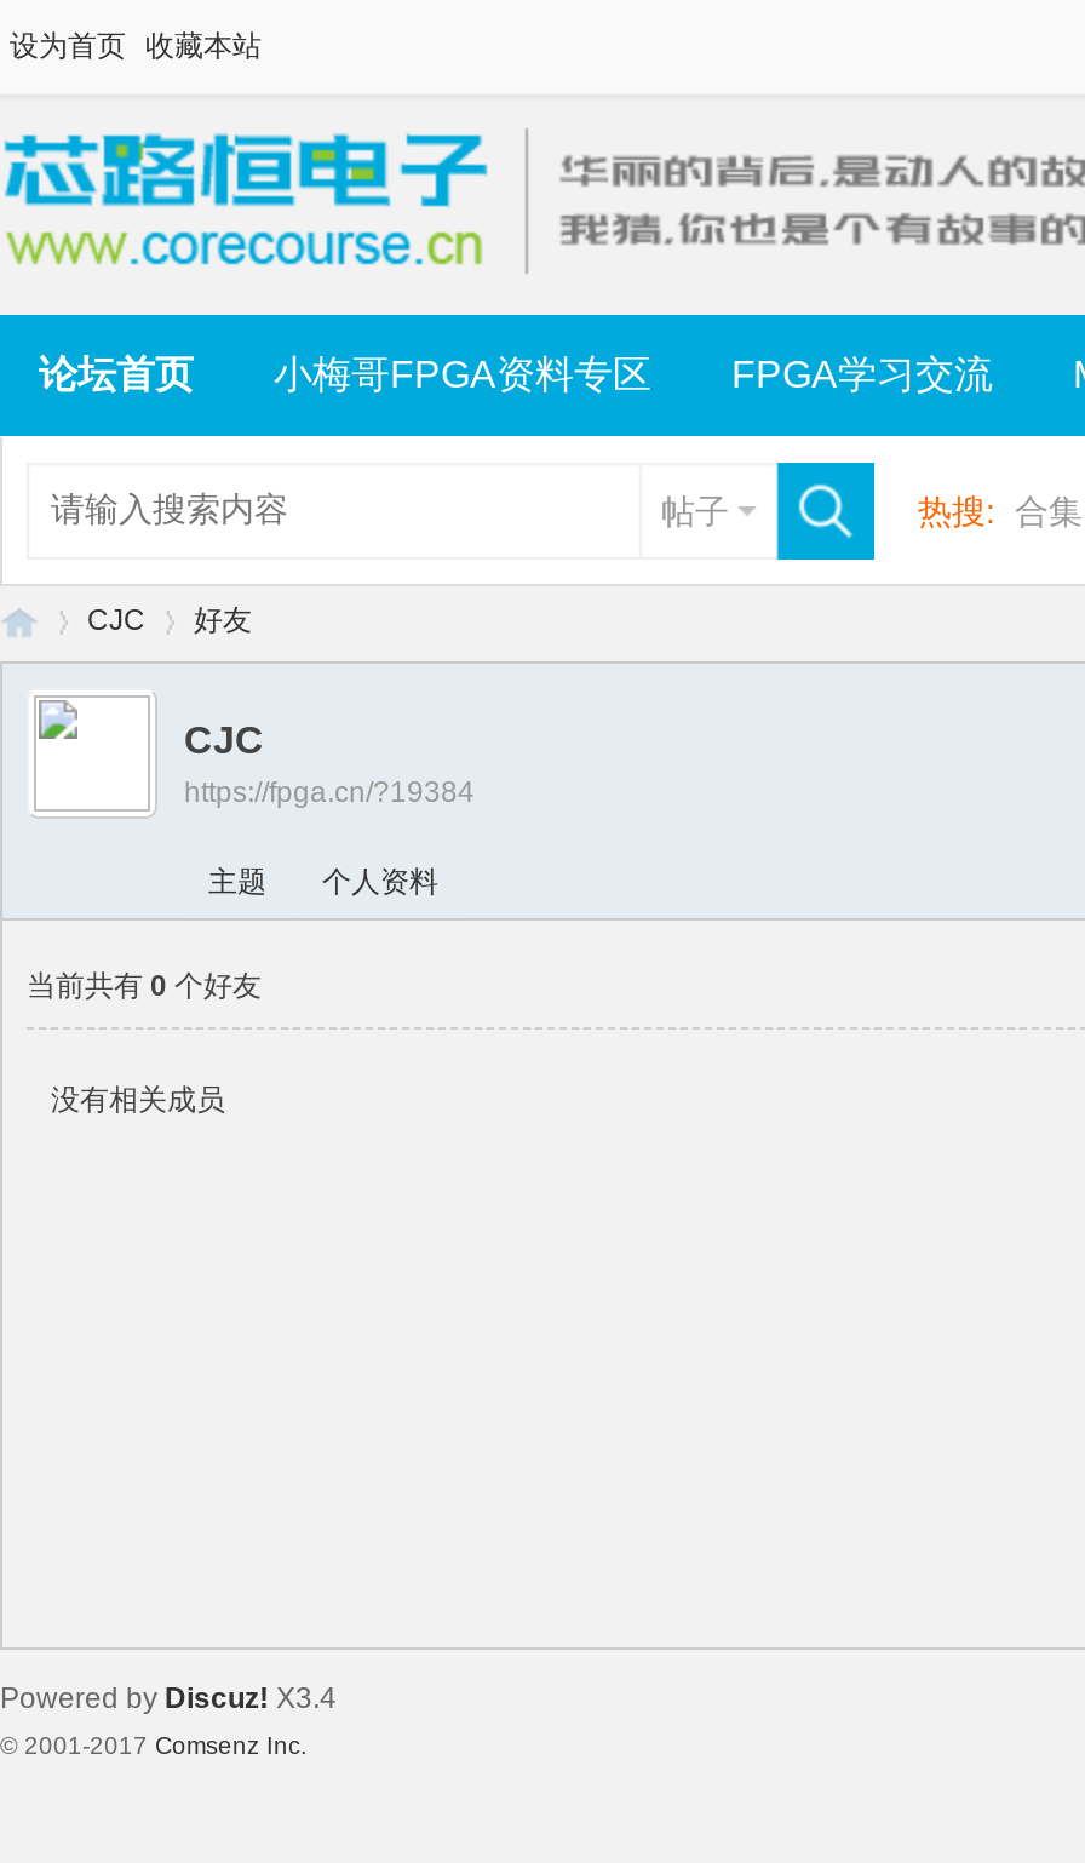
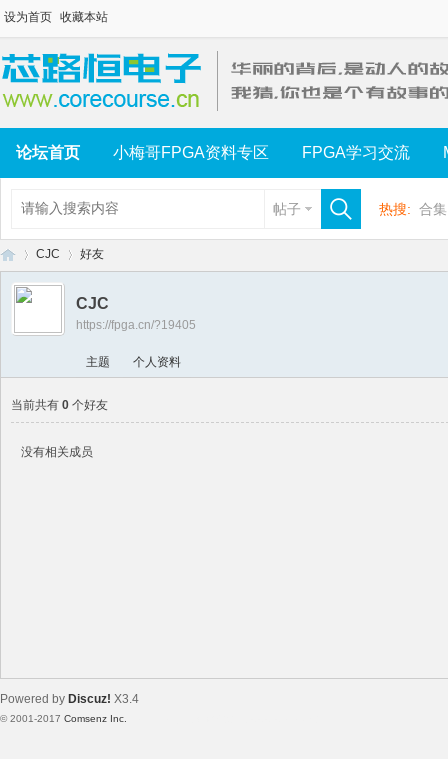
- https://fpga.cn/?19384
+ https://fpga.cn/?19405
